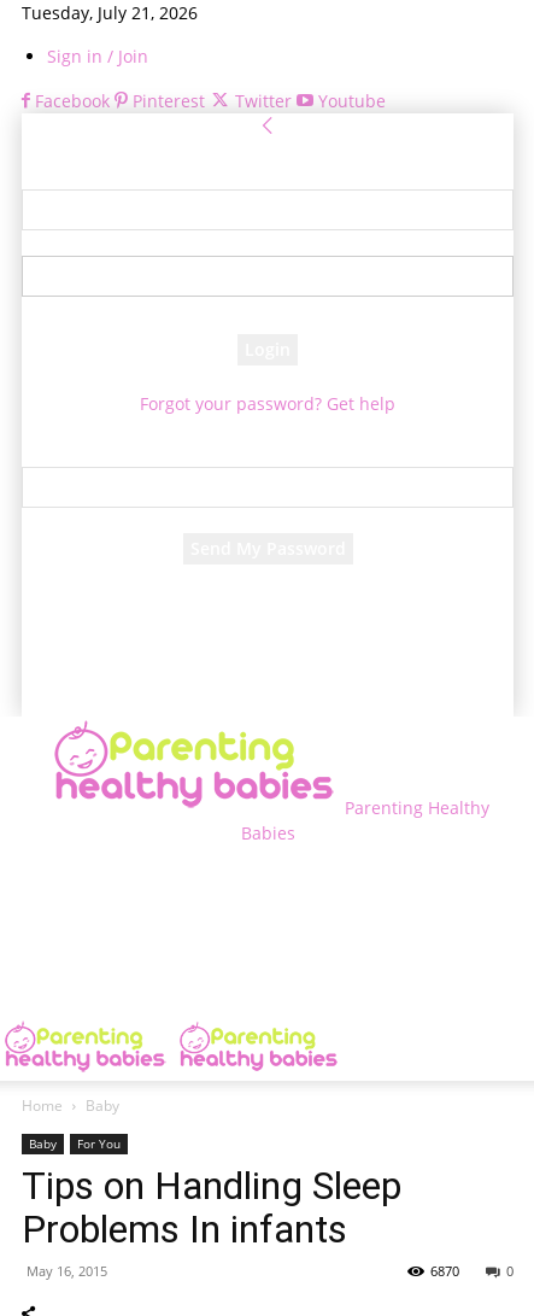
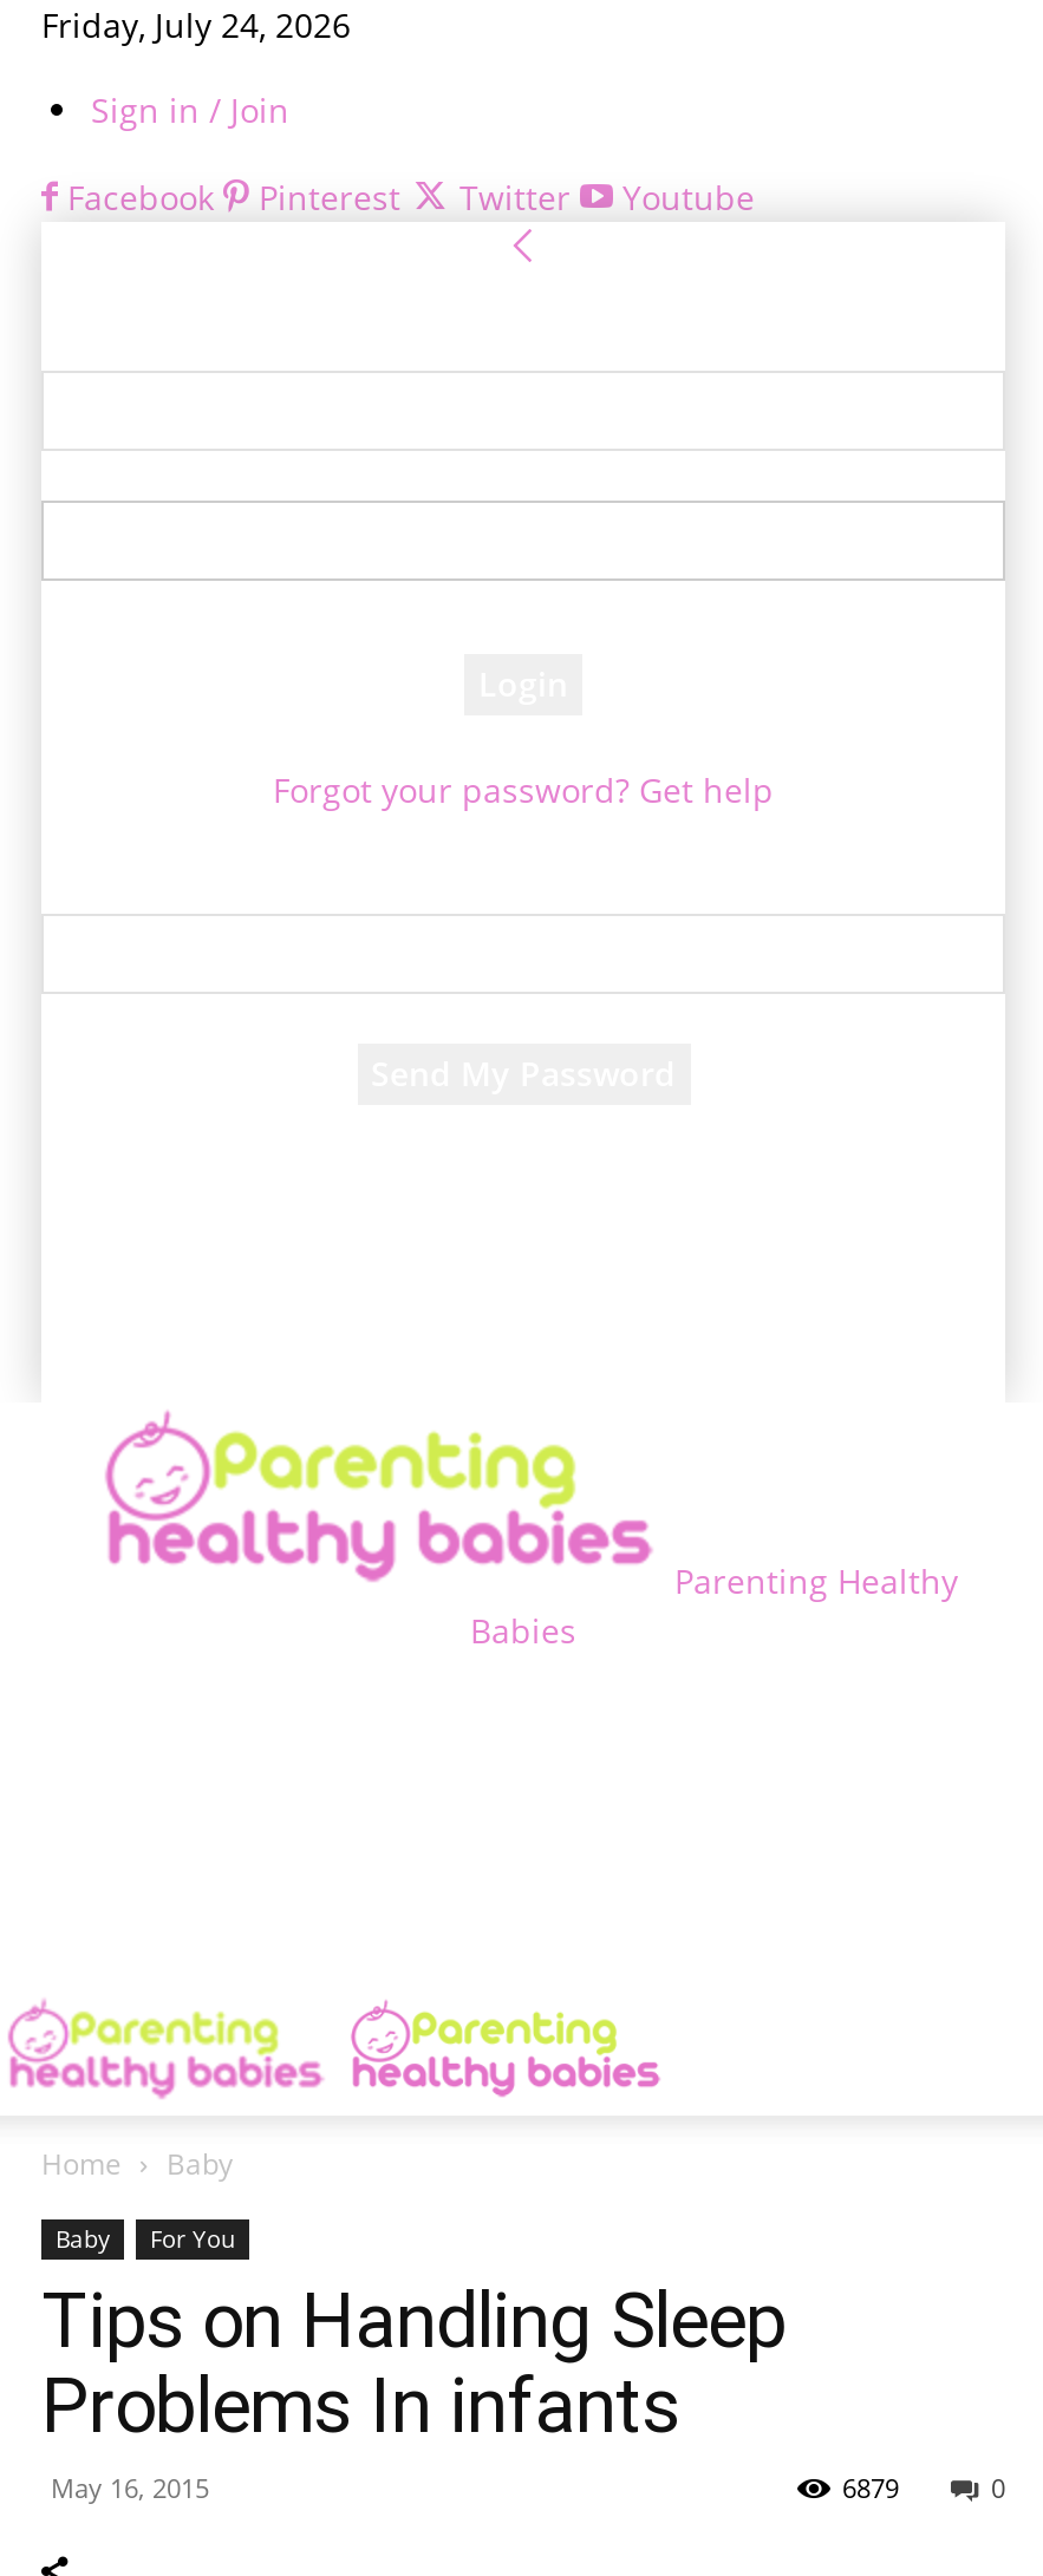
- Tuesday, July 21, 2026
+ Friday, July 24, 2026

- 6870
+ 6879
